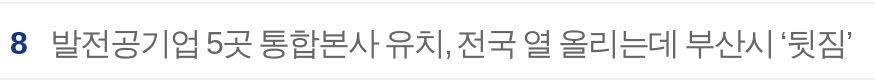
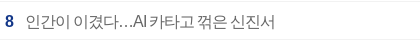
- 발전공기업 5곳 통합본사 유치, 전국 열 올리는데 부산시 ‘뒷짐’
+ 인간이 이겼다…AI 카타고 꺾은 신진서
